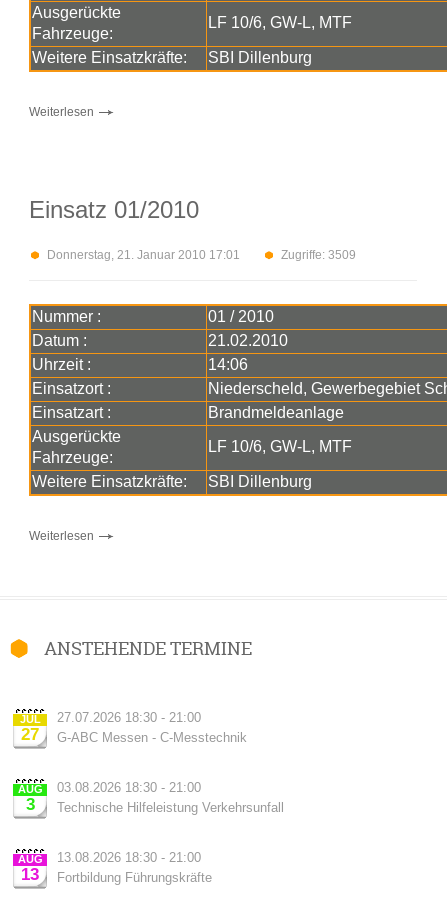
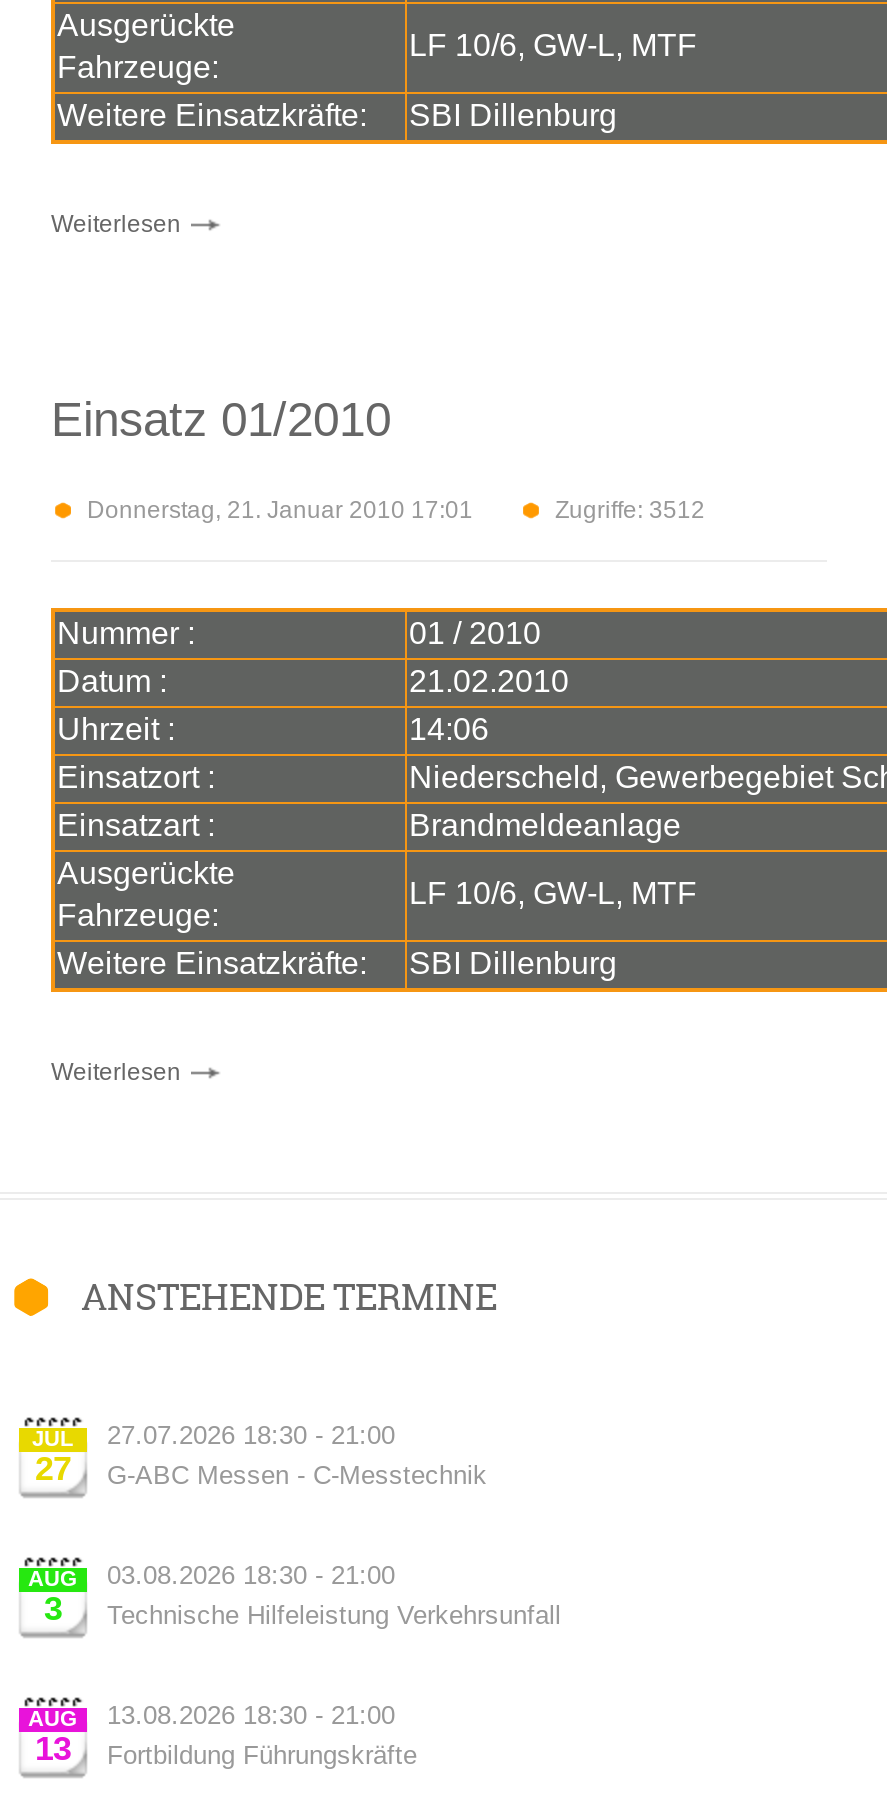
- Zugriffe: 3509
+ Zugriffe: 3512
